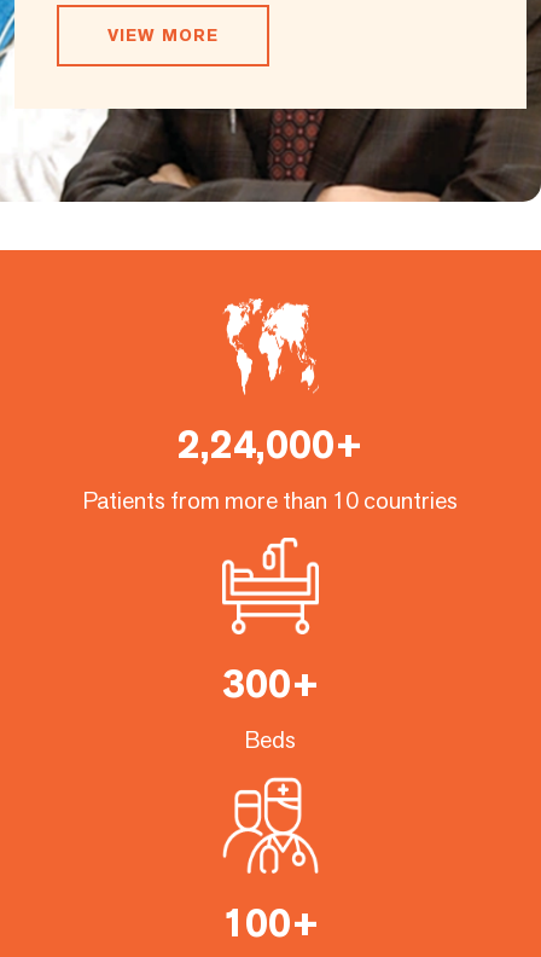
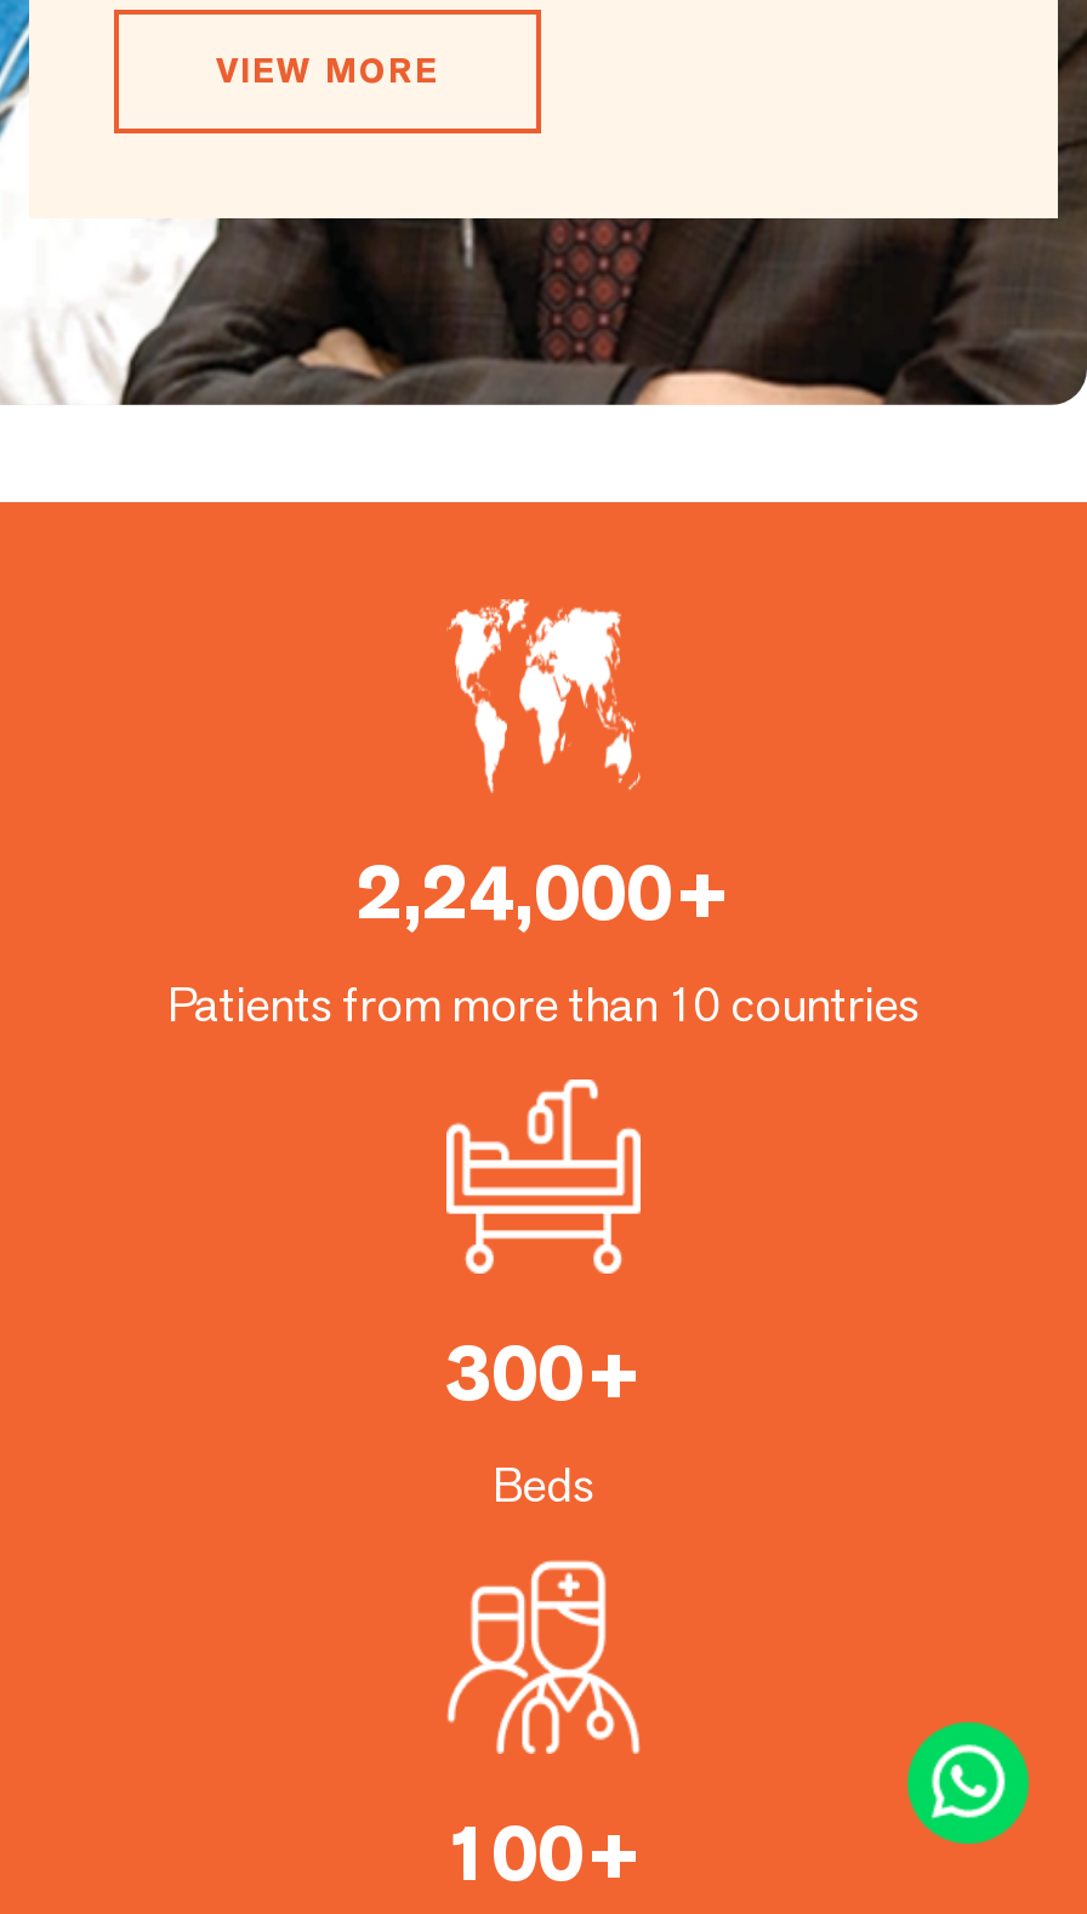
+ [image]
